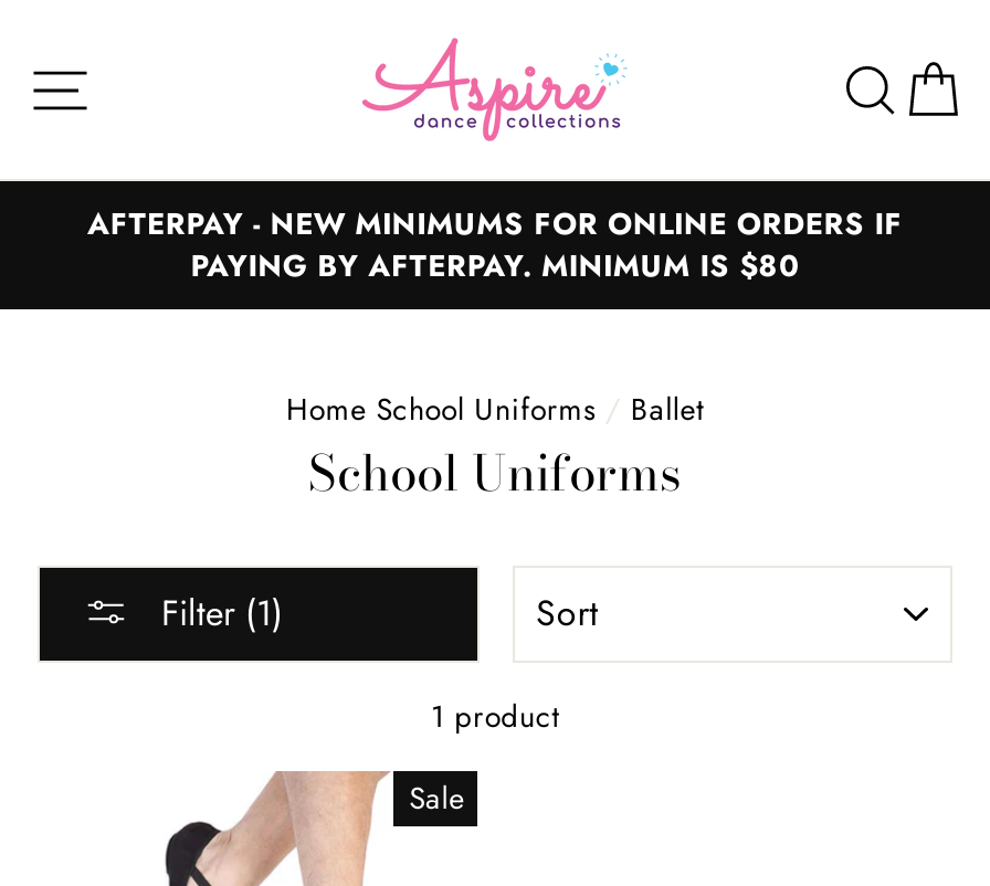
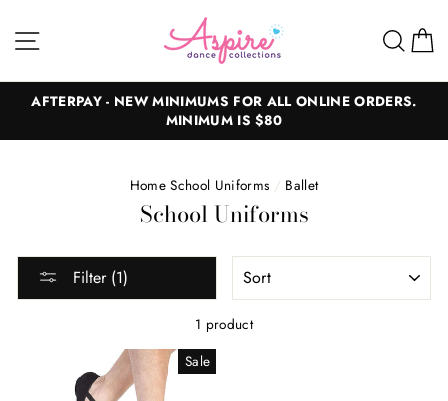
- AFTERPAY - NEW MINIMUMS FOR ONLINE ORDERS IF
- PAYING BY AFTERPAY. MINIMUM IS $80
+ AFTERPAY - NEW MINIMUMS FOR ALL ONLINE ORDERS.
+ MINIMUM IS $80
